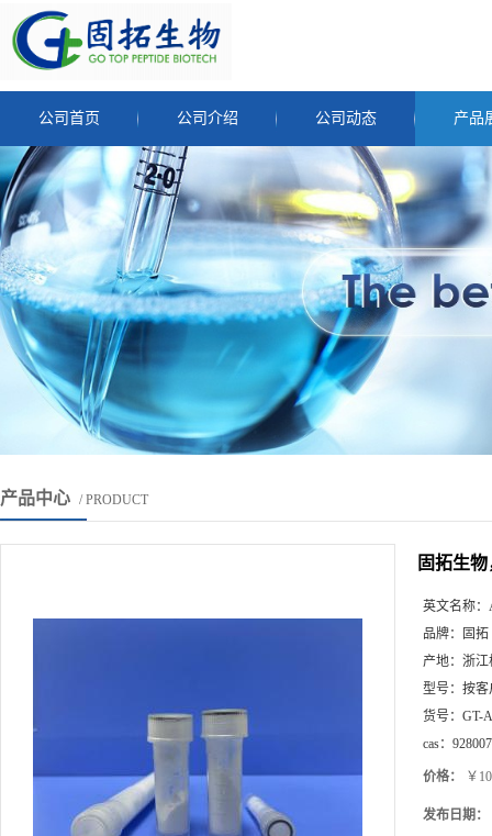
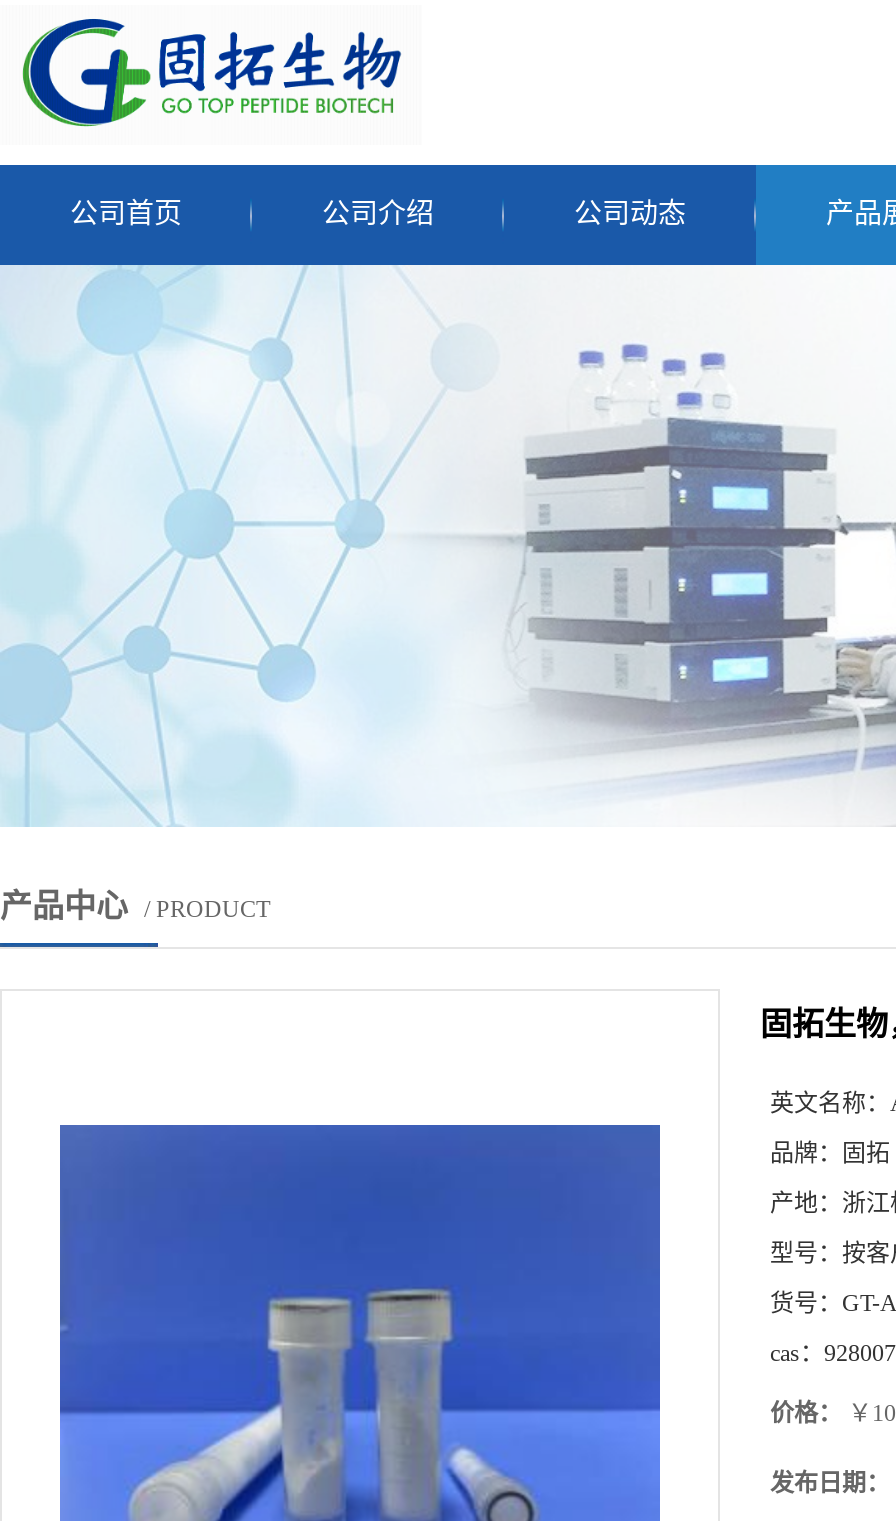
- [image]
+ [image]
